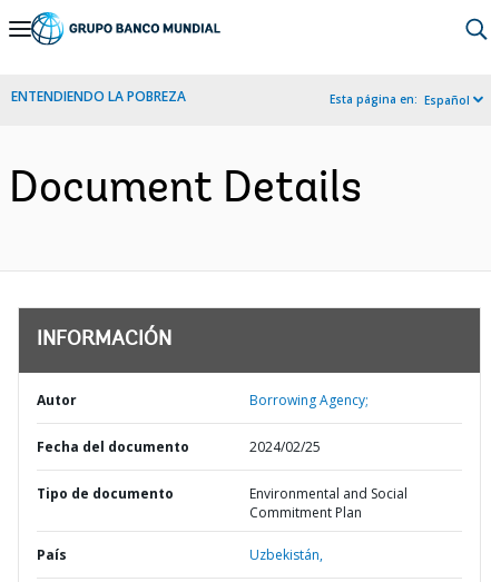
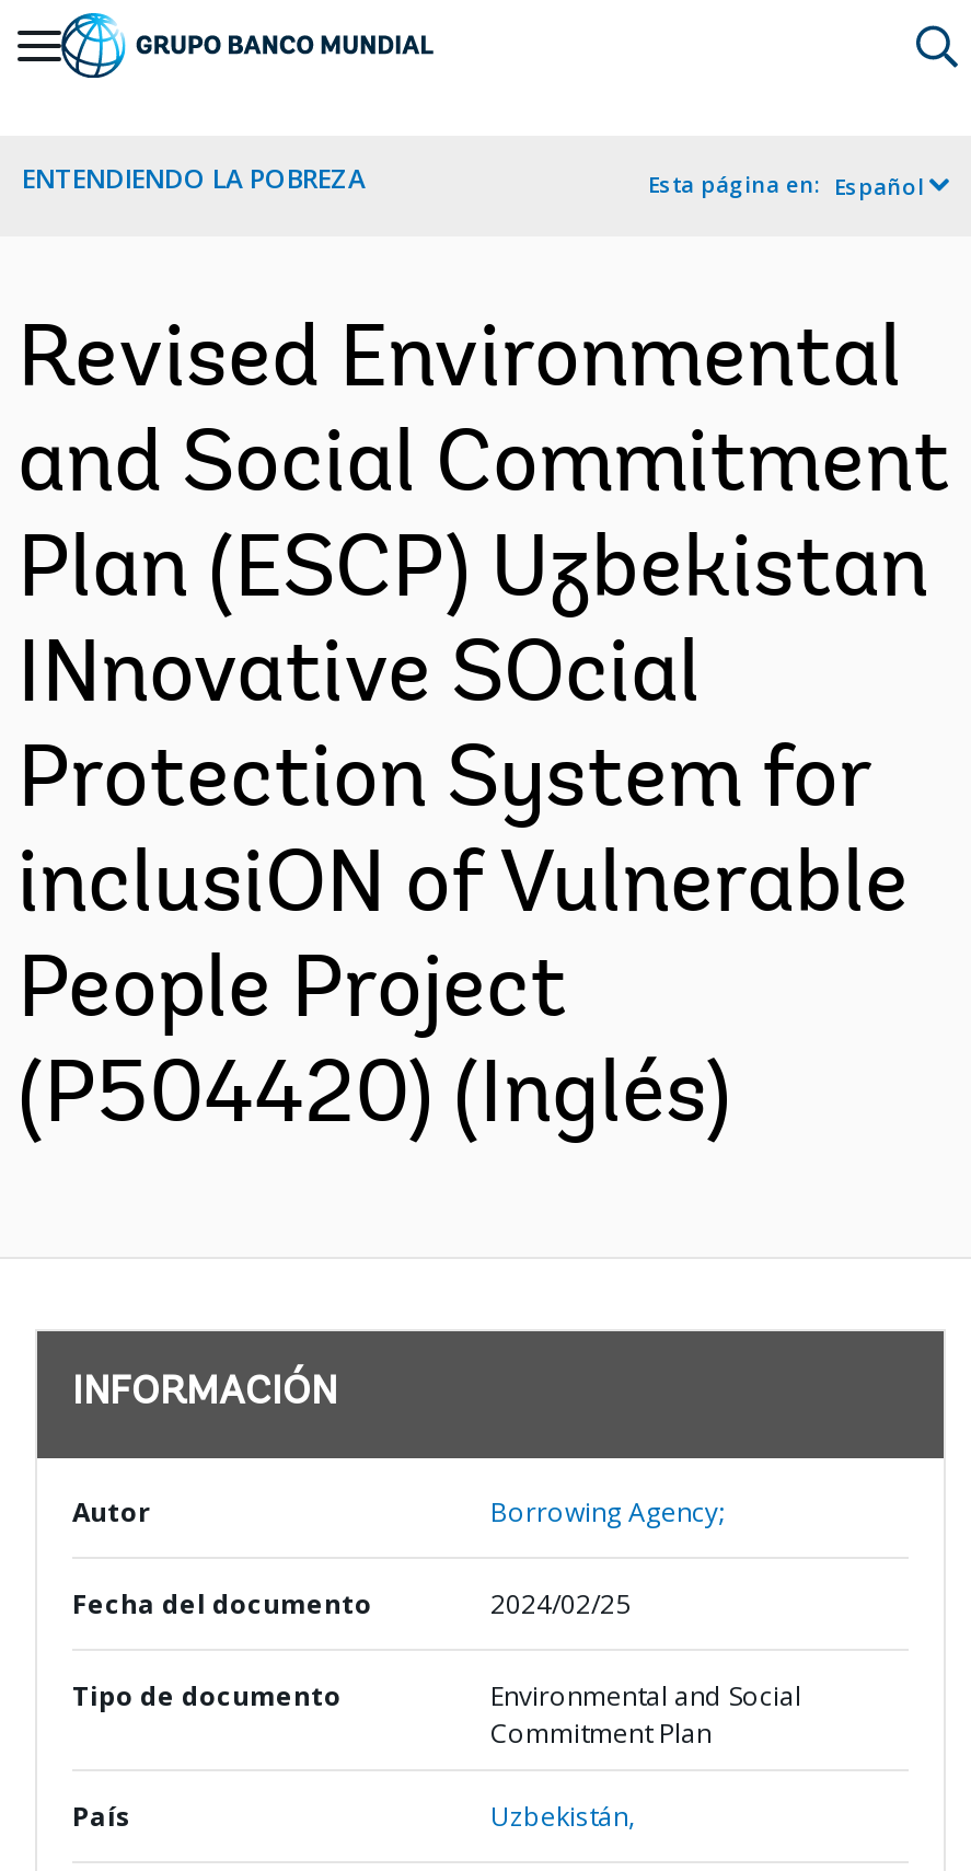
- Document Details
+ Revised Environmental
+ and Social Commitment
+ Plan (ESCP) Uzbekistan
+ INnovative SOcial
+ Protection System for
+ inclusiON of Vulnerable
+ People Project
+ (P504420) (Inglés)
